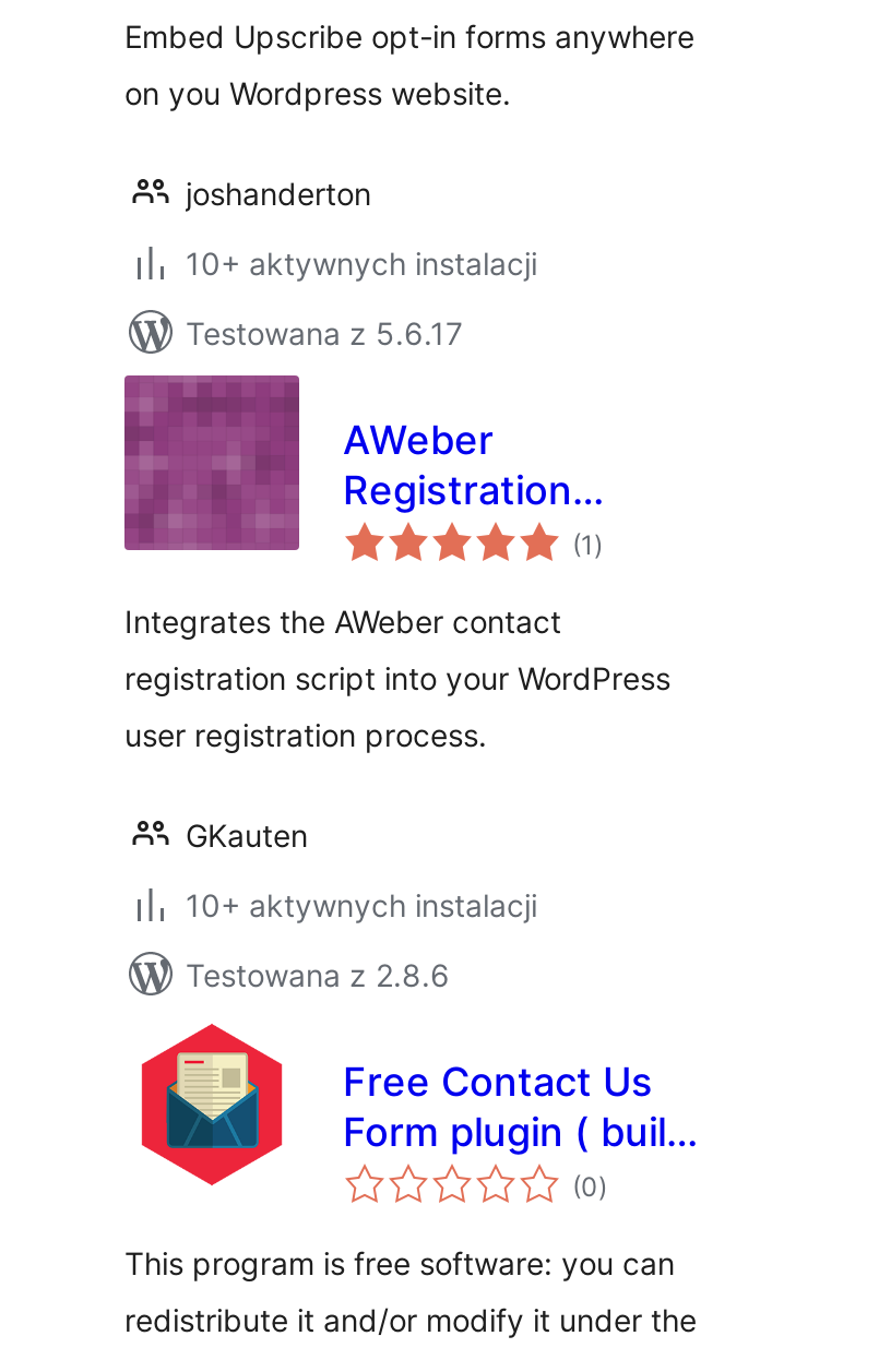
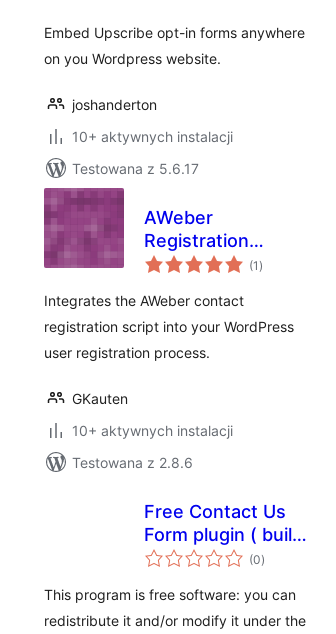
- [image]
